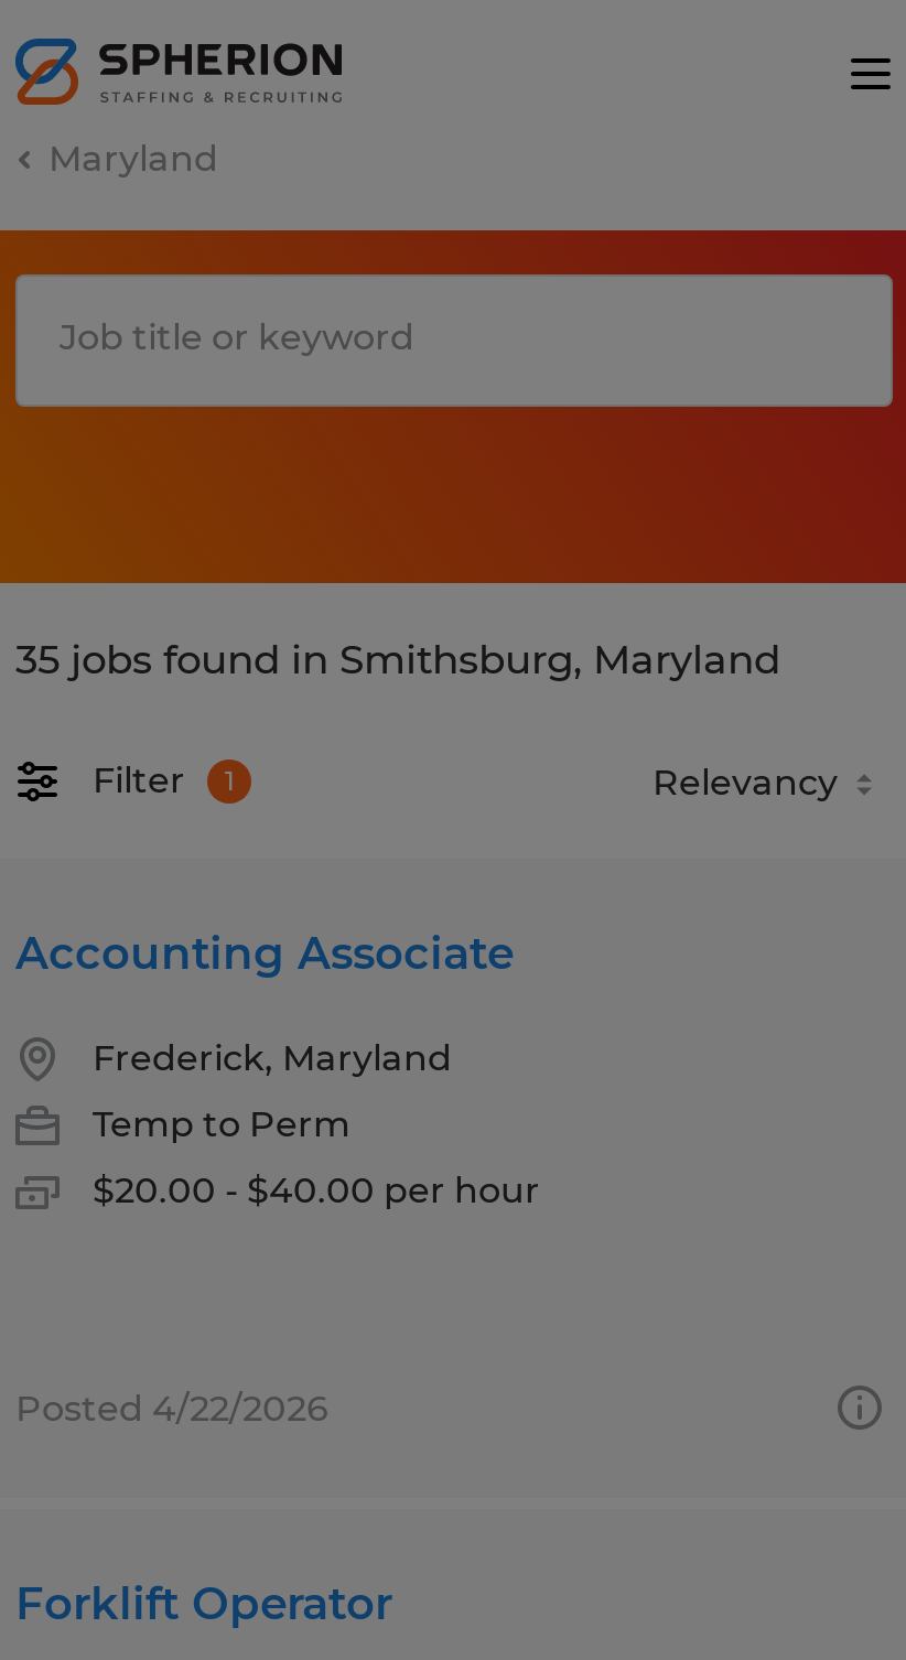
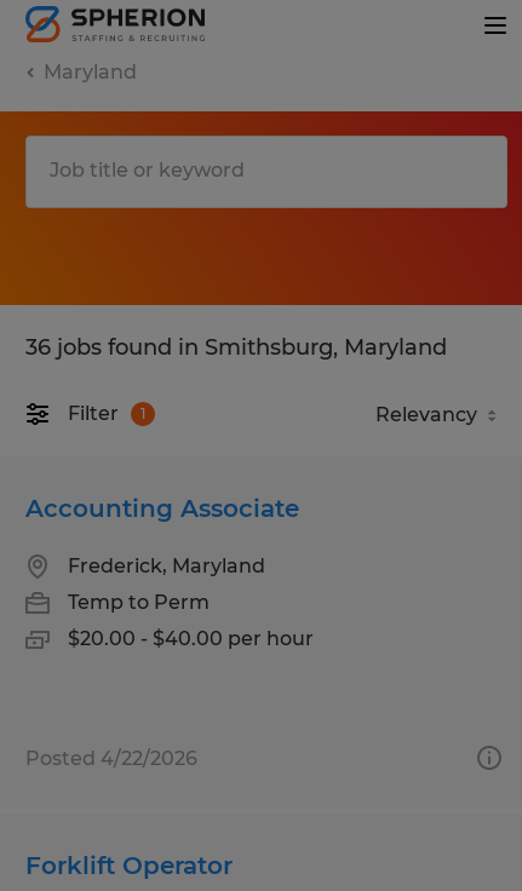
- 35 jobs found in Smithsburg, Maryland
+ 36 jobs found in Smithsburg, Maryland
